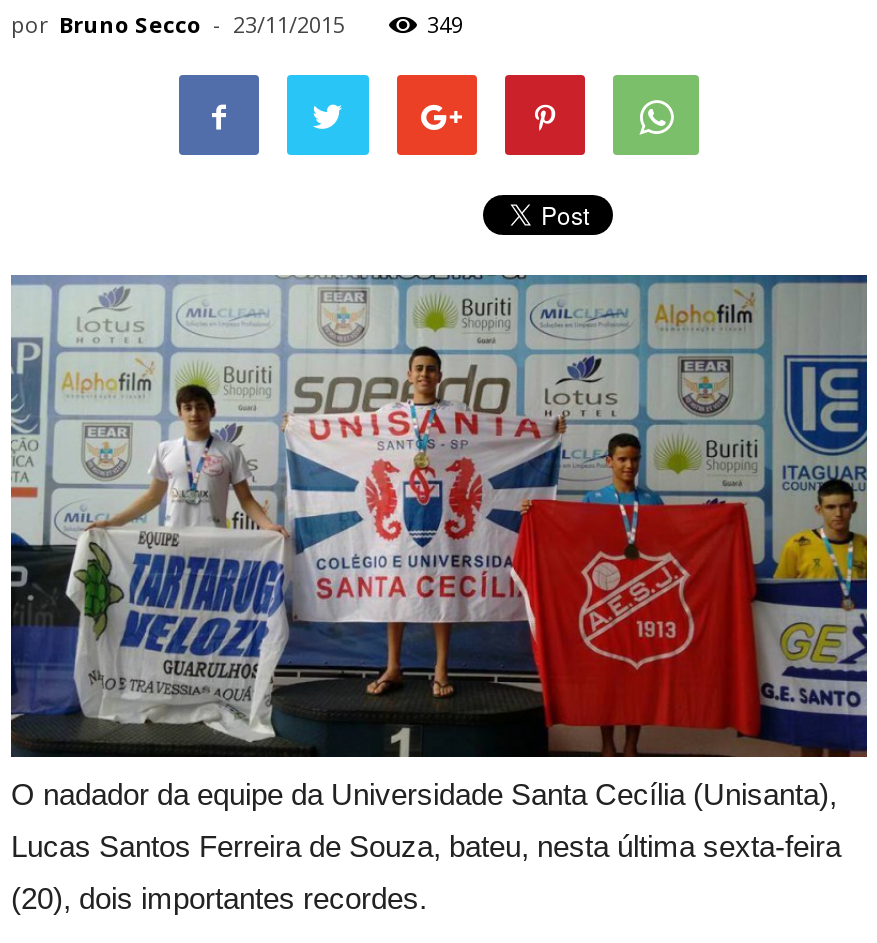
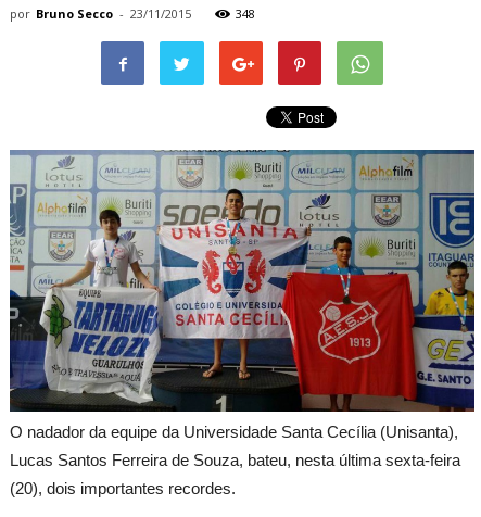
- 349
+ 348
